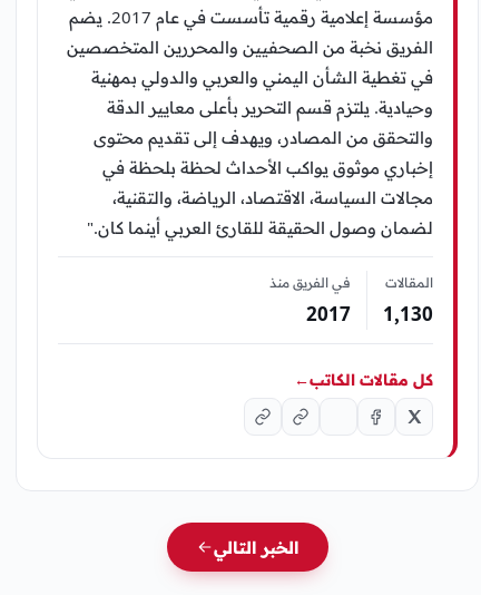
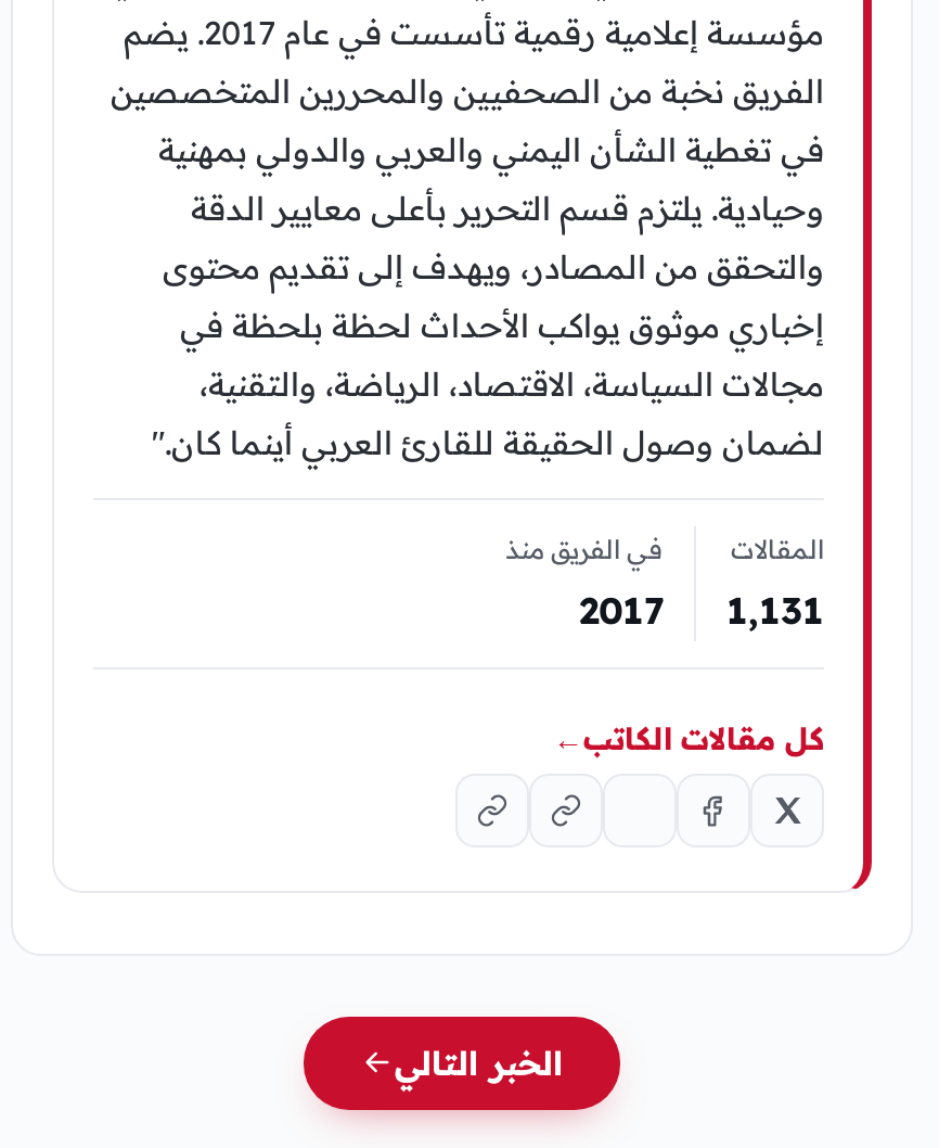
- 2017 1٬130
+ 2017 1٬131
